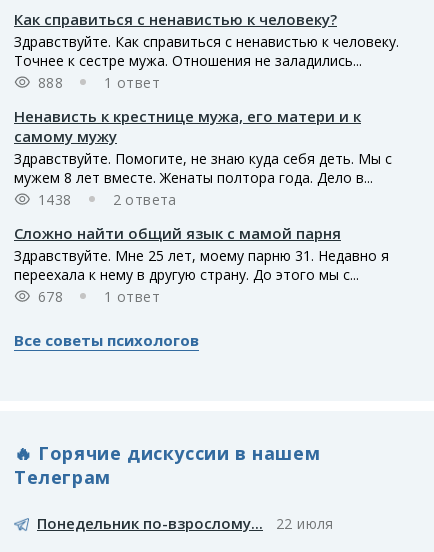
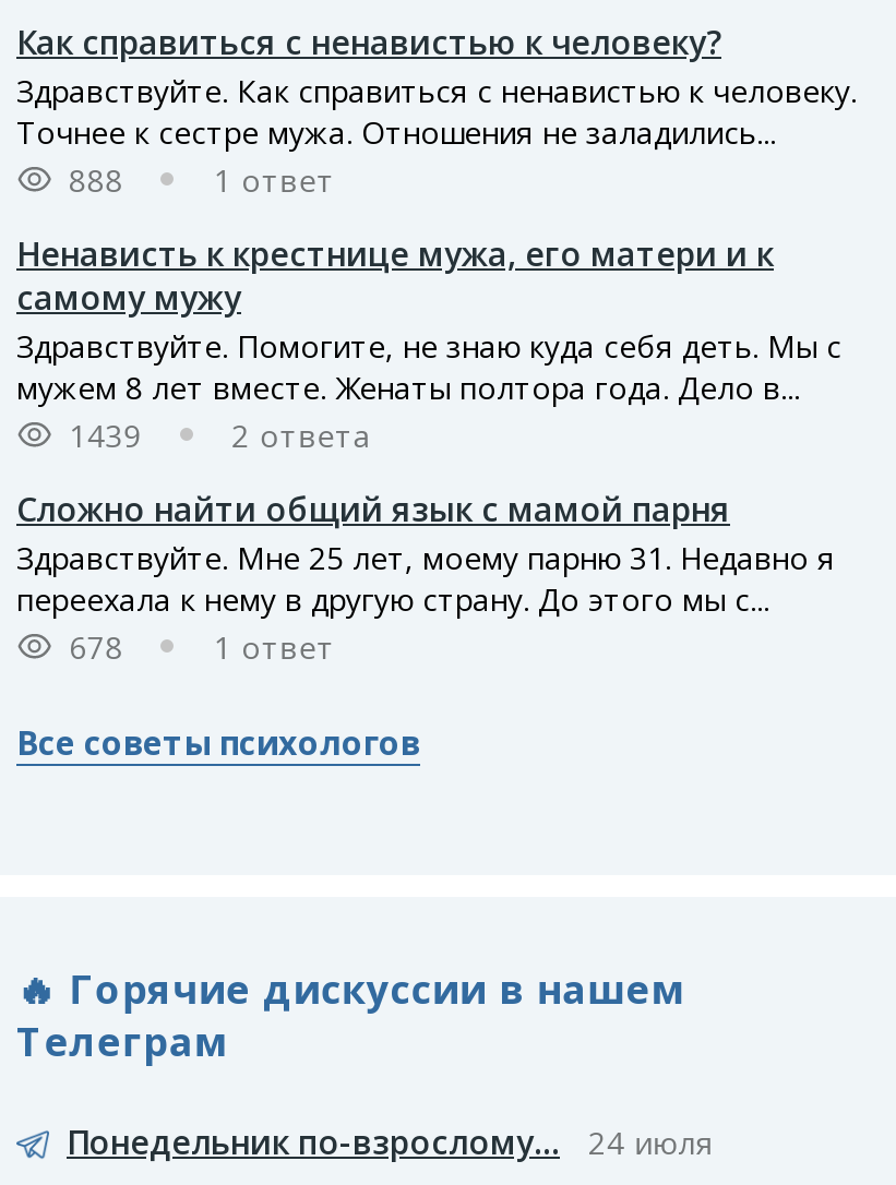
- 1438
+ 1439

- Понедельник по-взрослому... 22 июля
+ Понедельник по-взрослому... 24 июля
